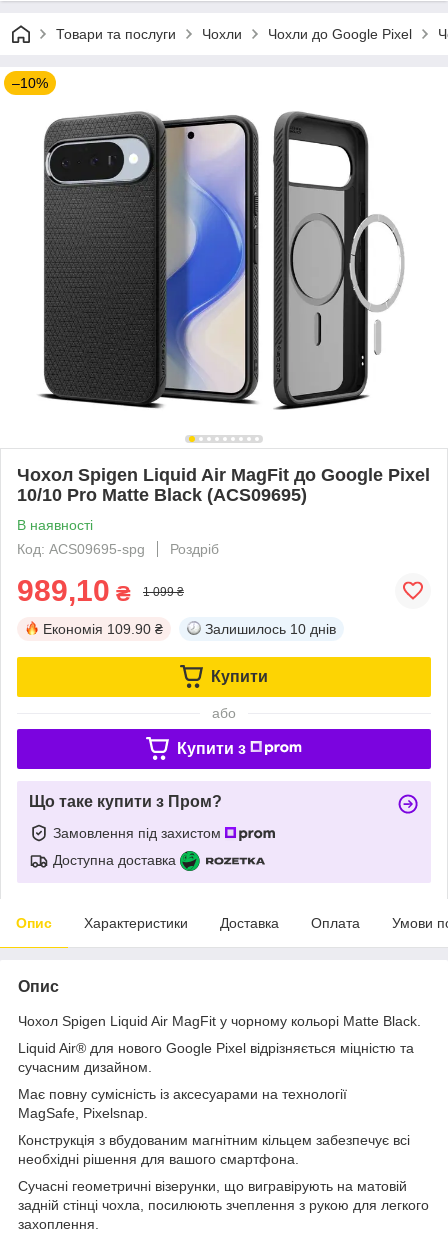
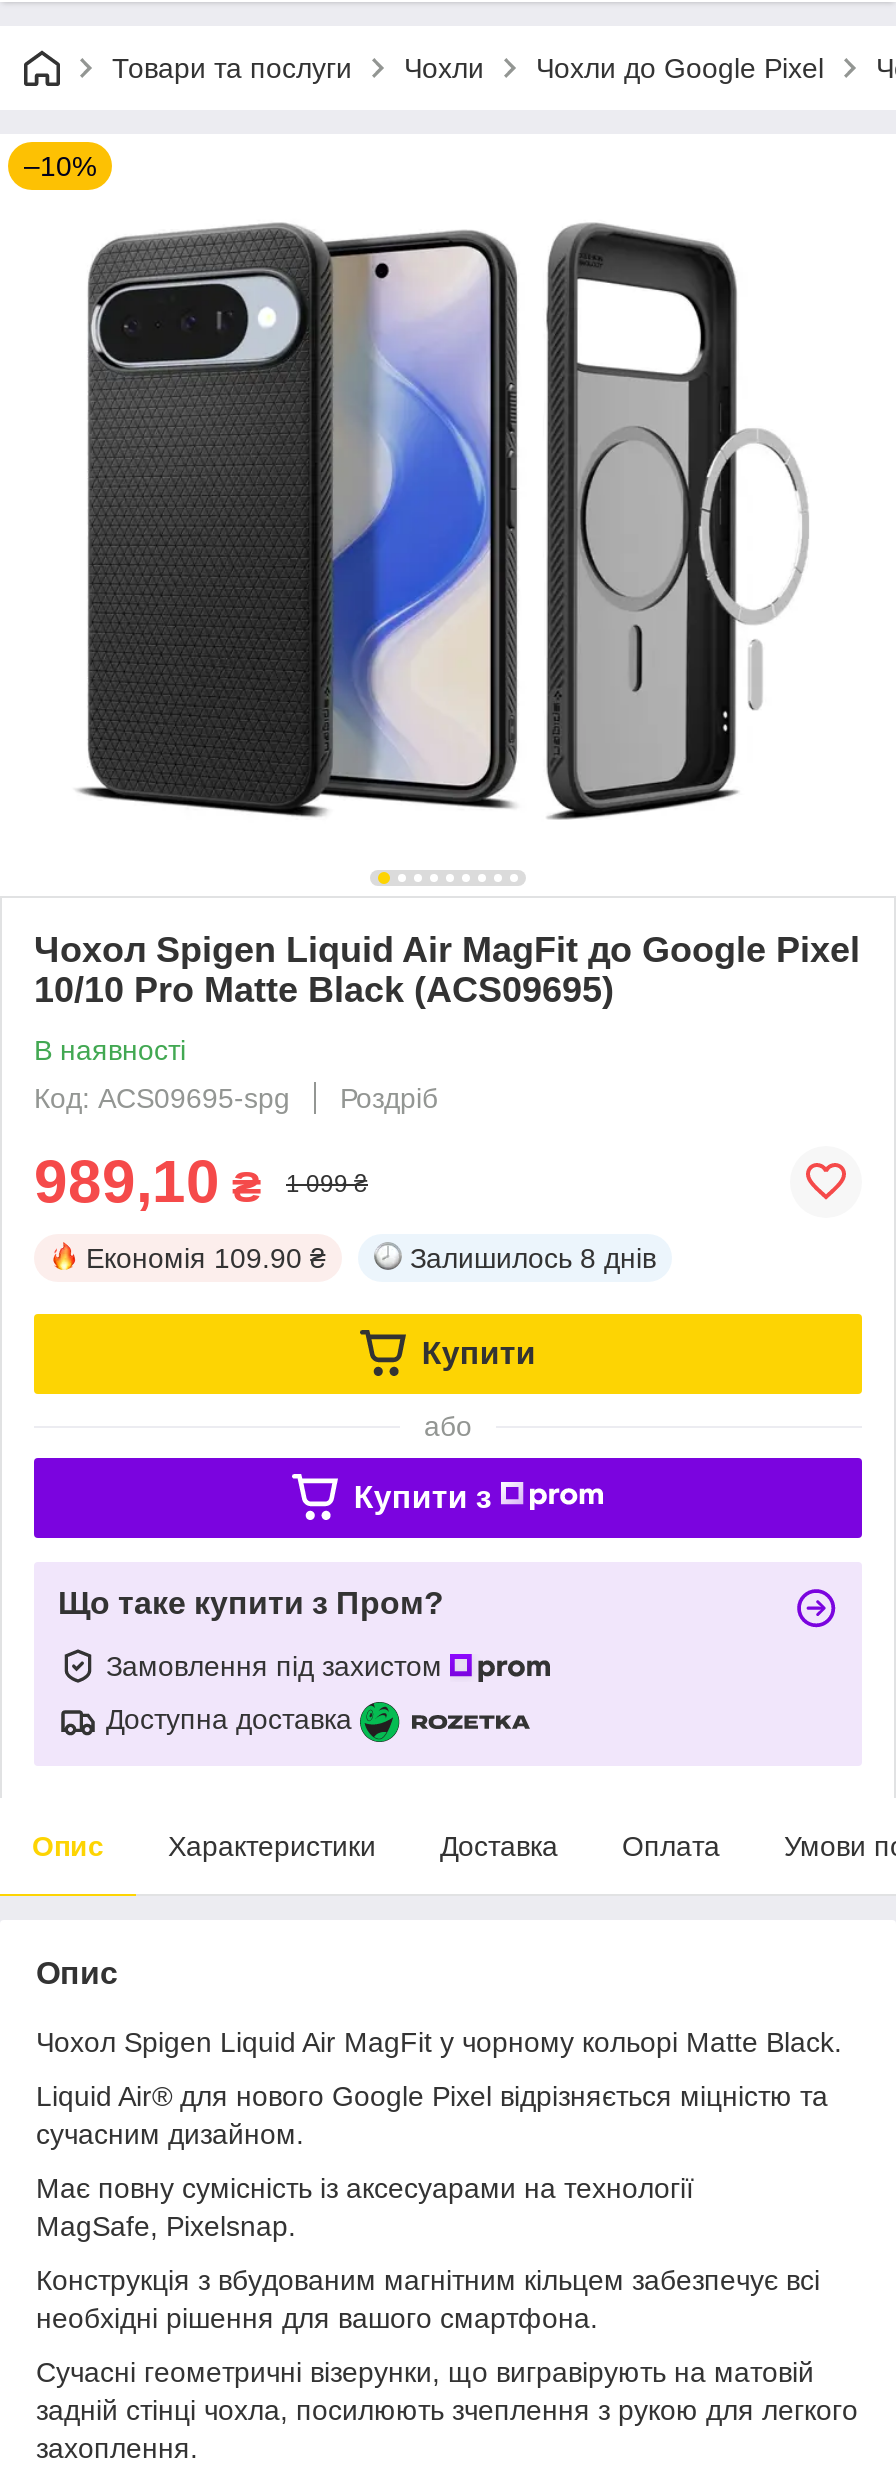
- Залишилось 10 днів
+ Залишилось 8 днів
